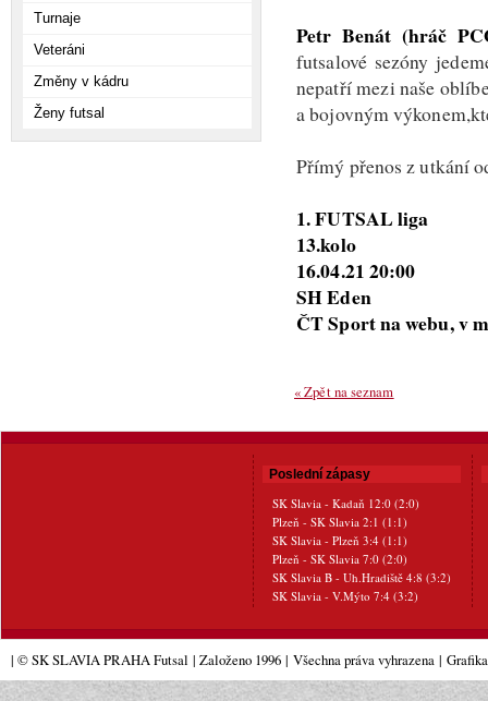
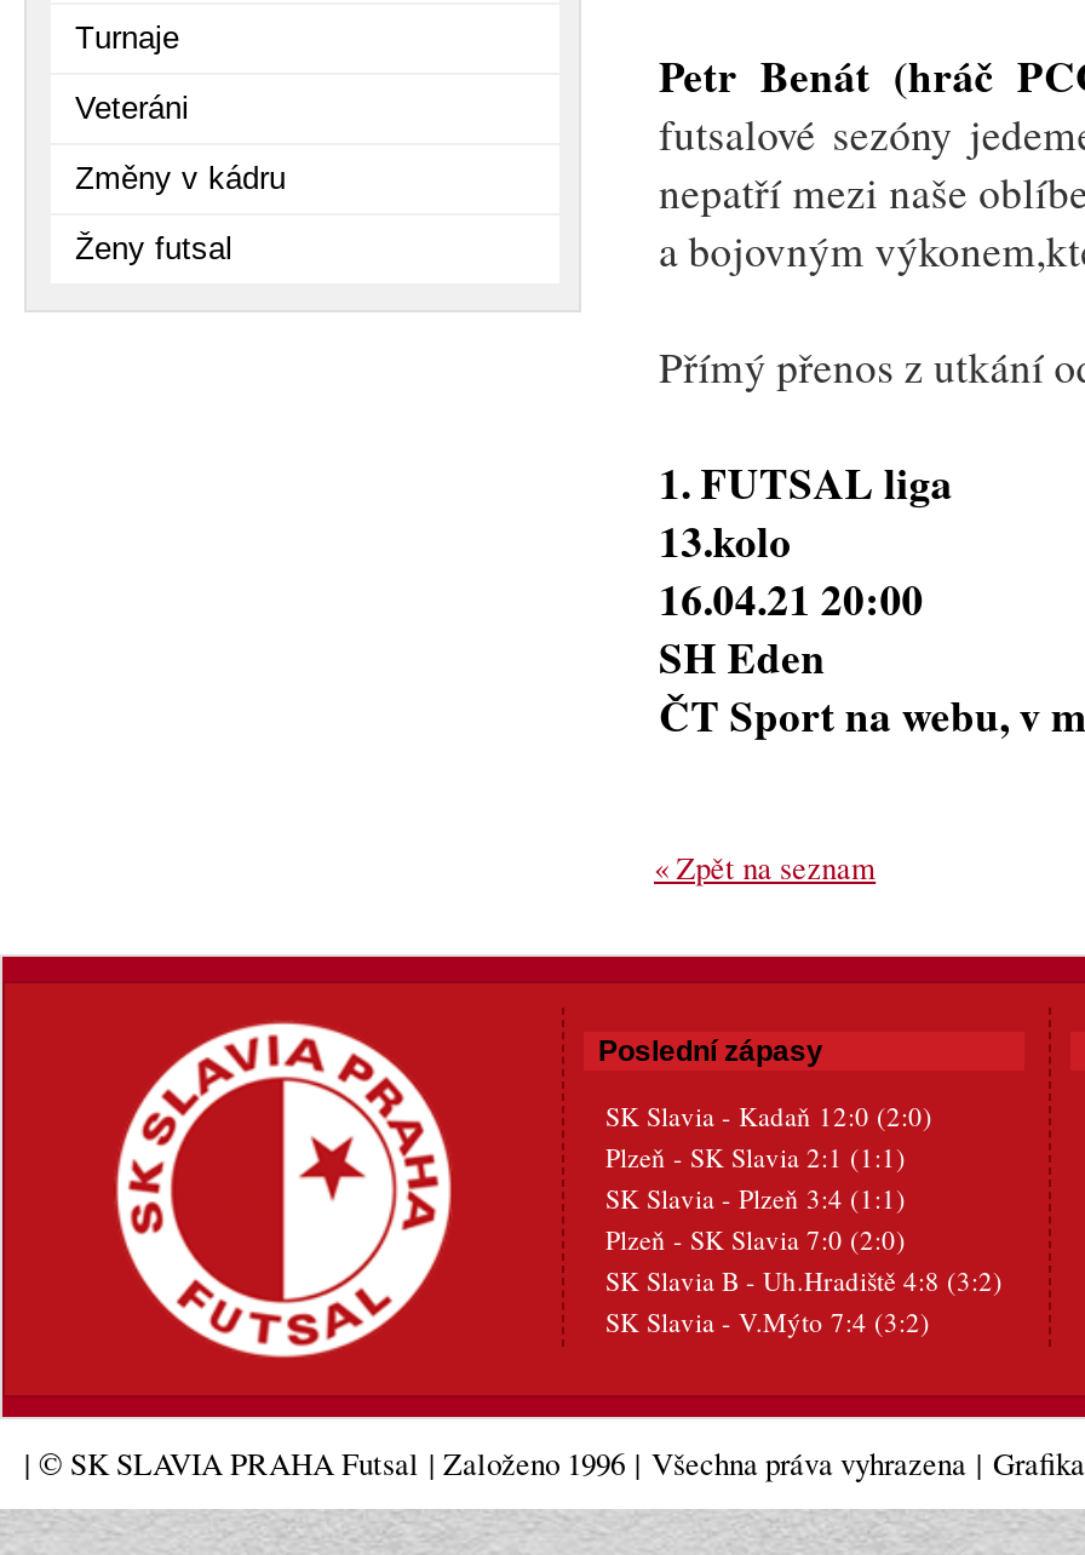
+ [image]
